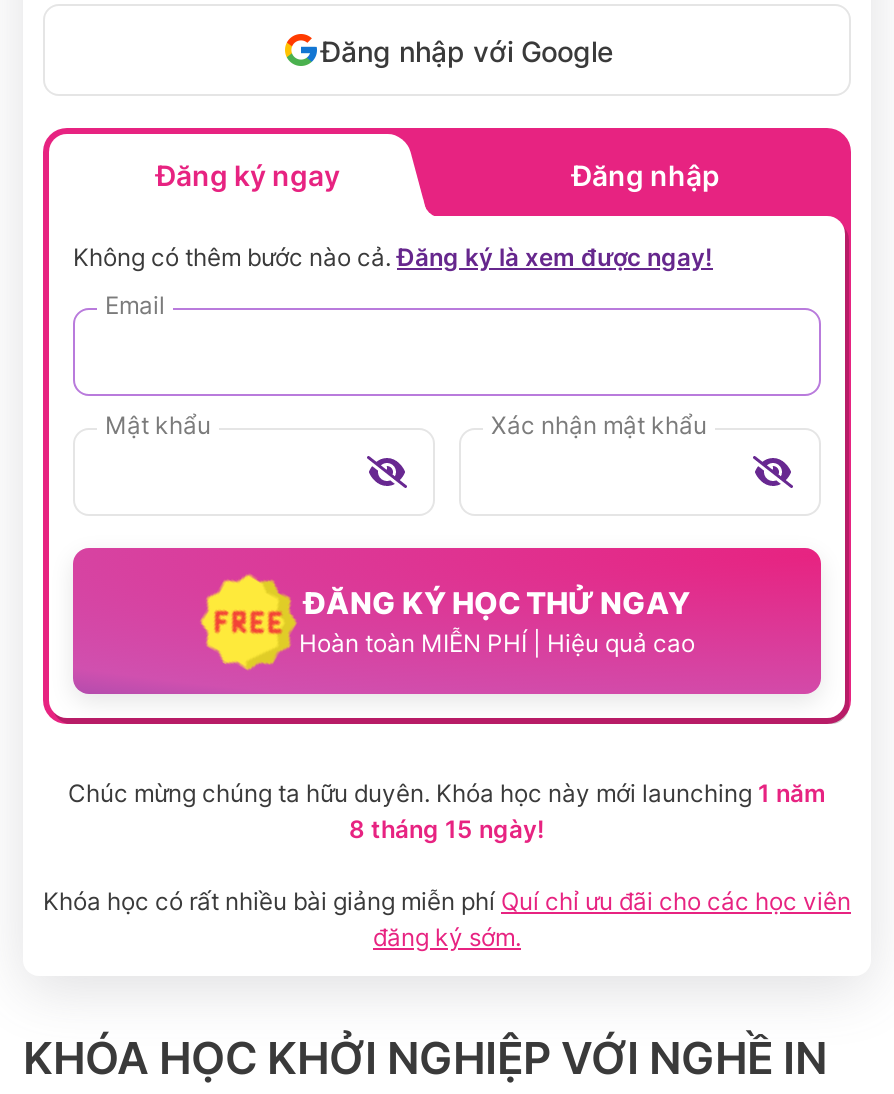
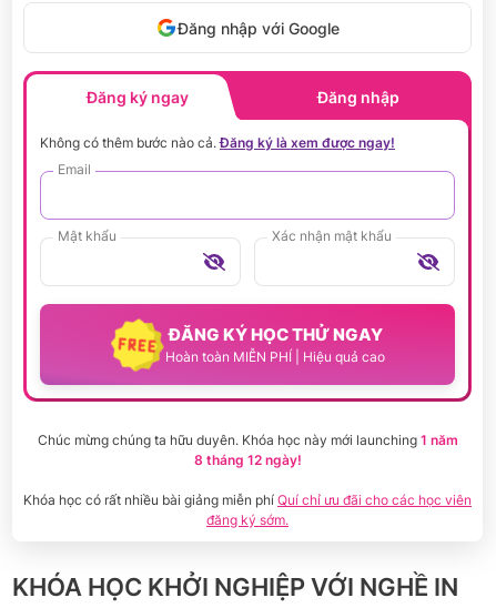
- 8 tháng 15 ngày!
+ 8 tháng 12 ngày!
